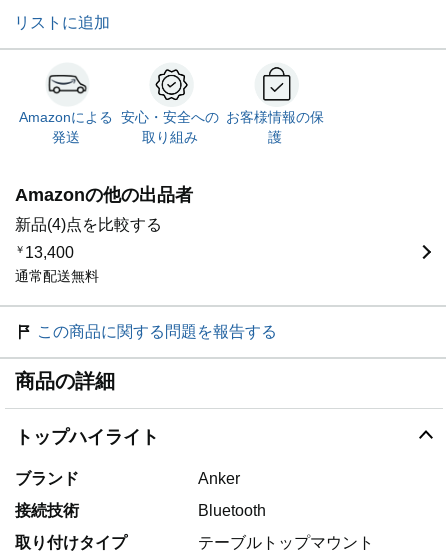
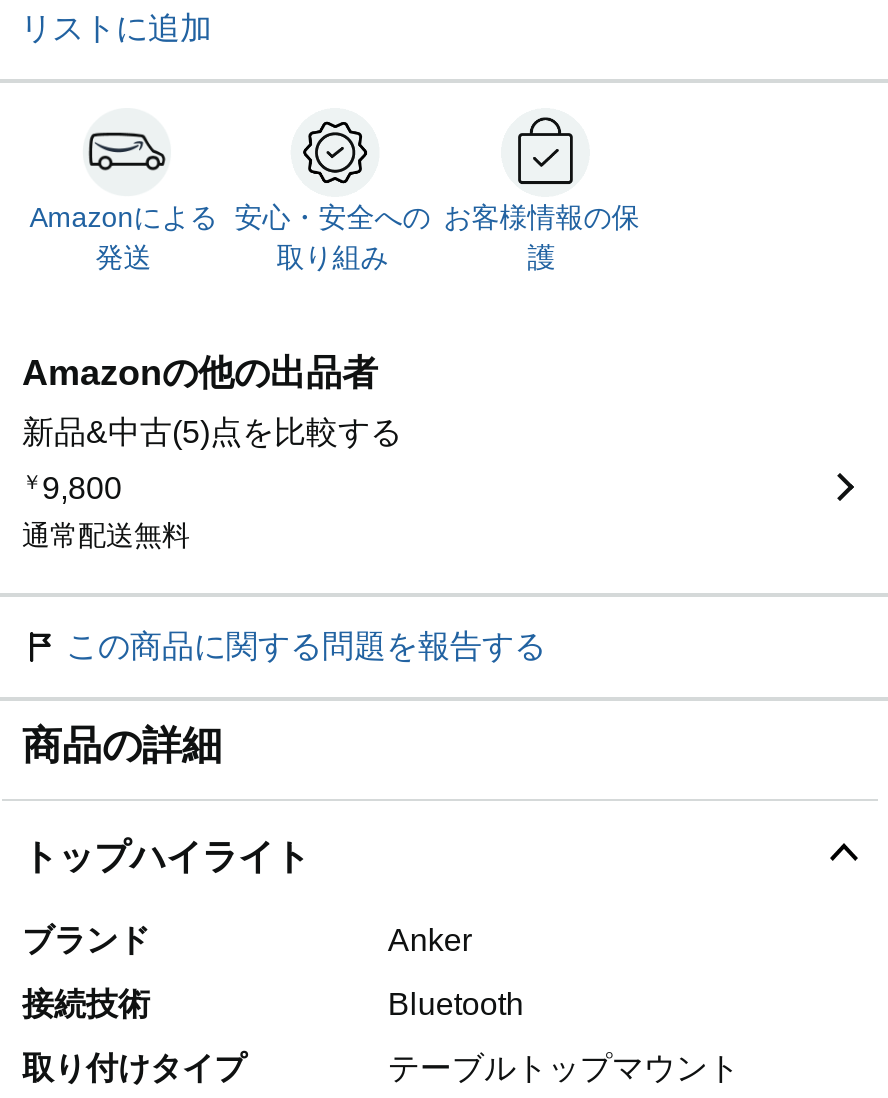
- 新品(4)点を比較する
+ 新品&中古(5)点を比較する

- ￥13,400
+ ￥9,800
